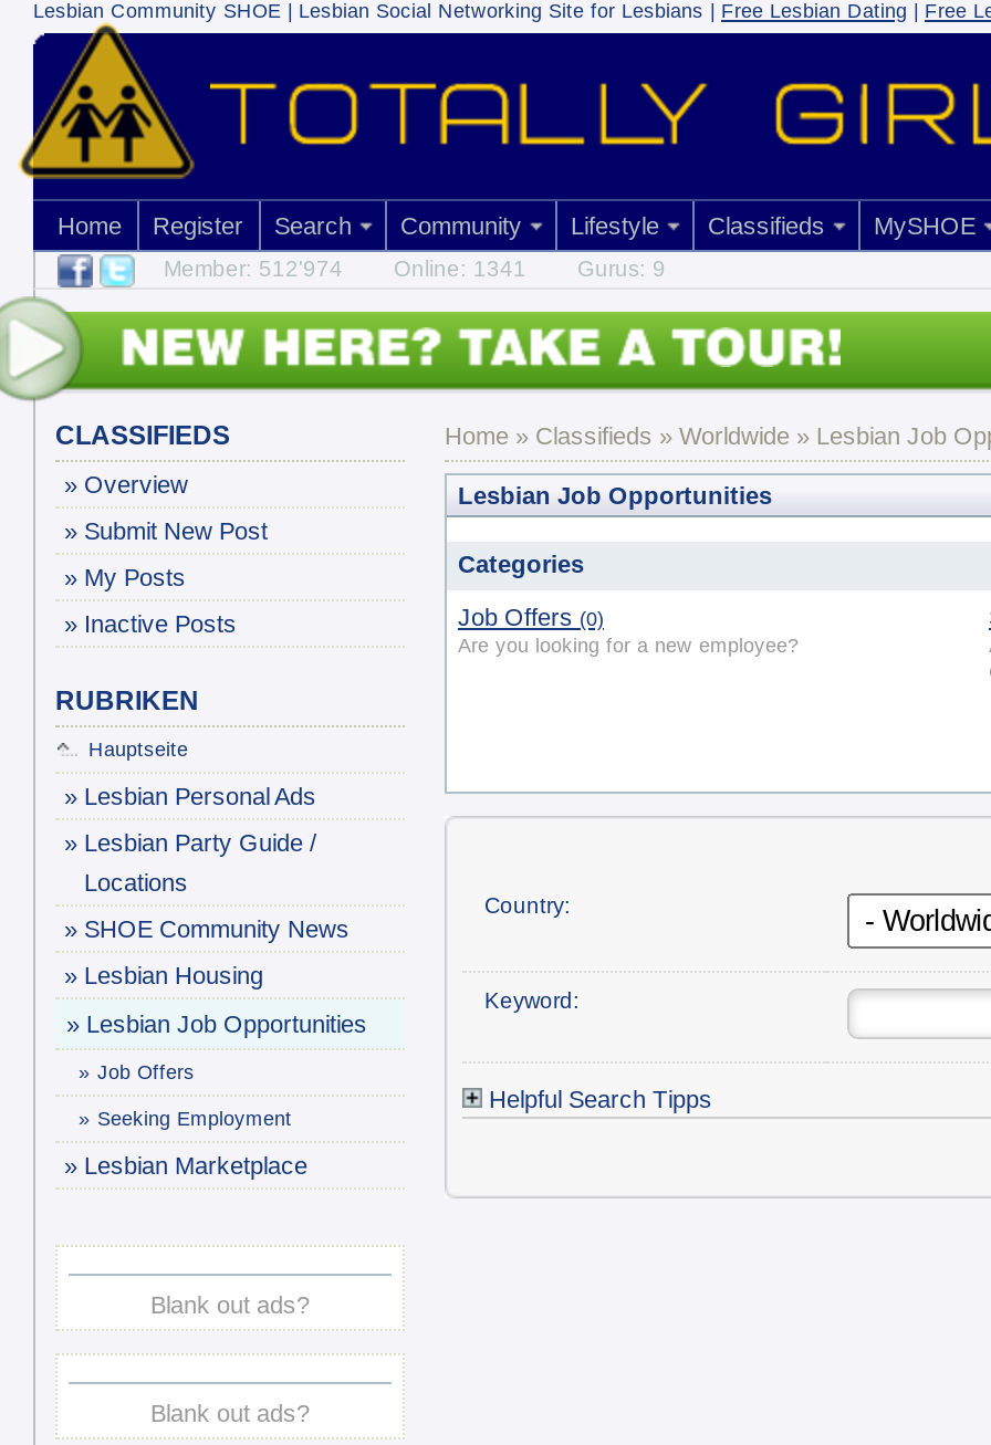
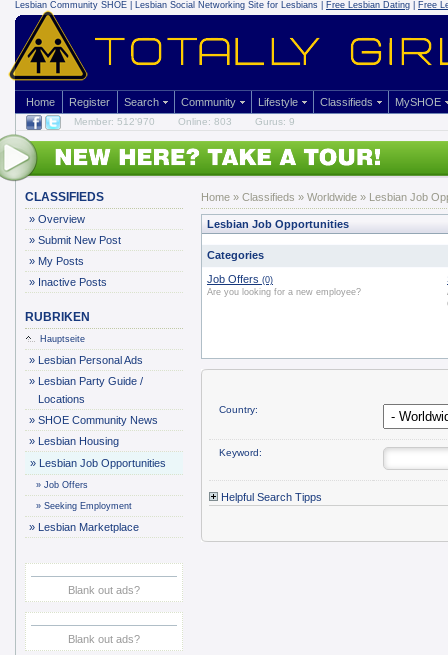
- Member: 512'974
+ Member: 512'970

- Online: 1341
+ Online: 803
